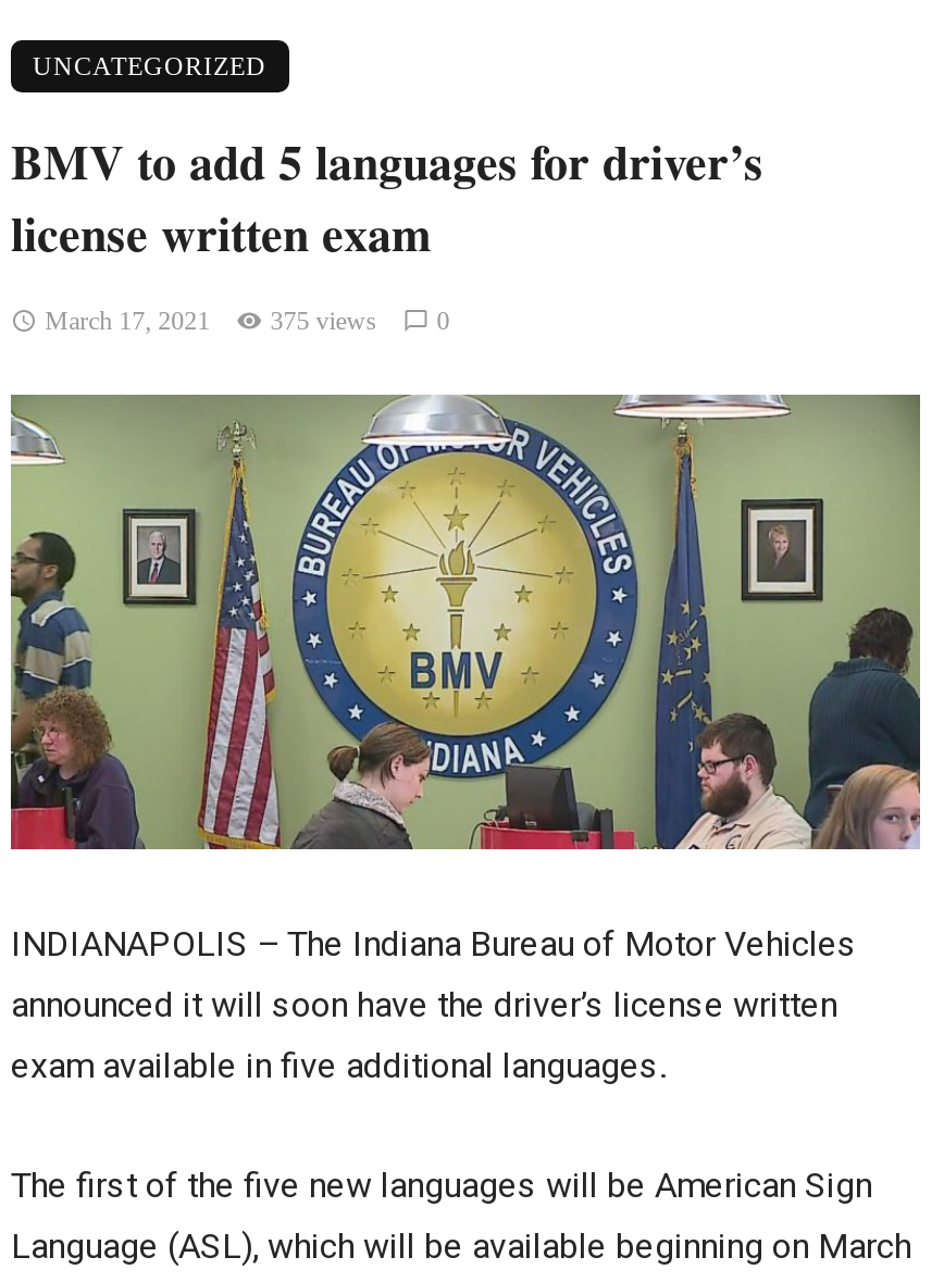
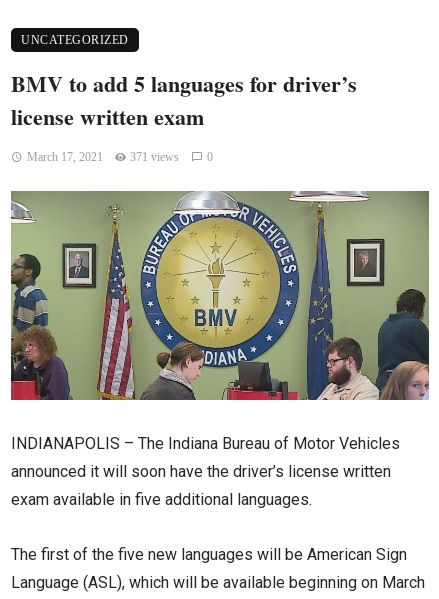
- March 17, 2021 375 views 0
+ March 17, 2021 371 views 0
